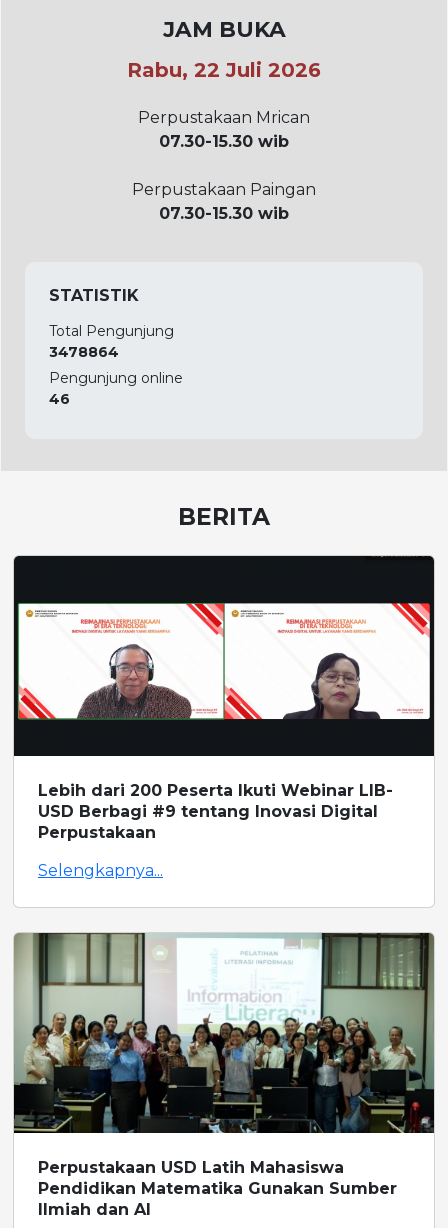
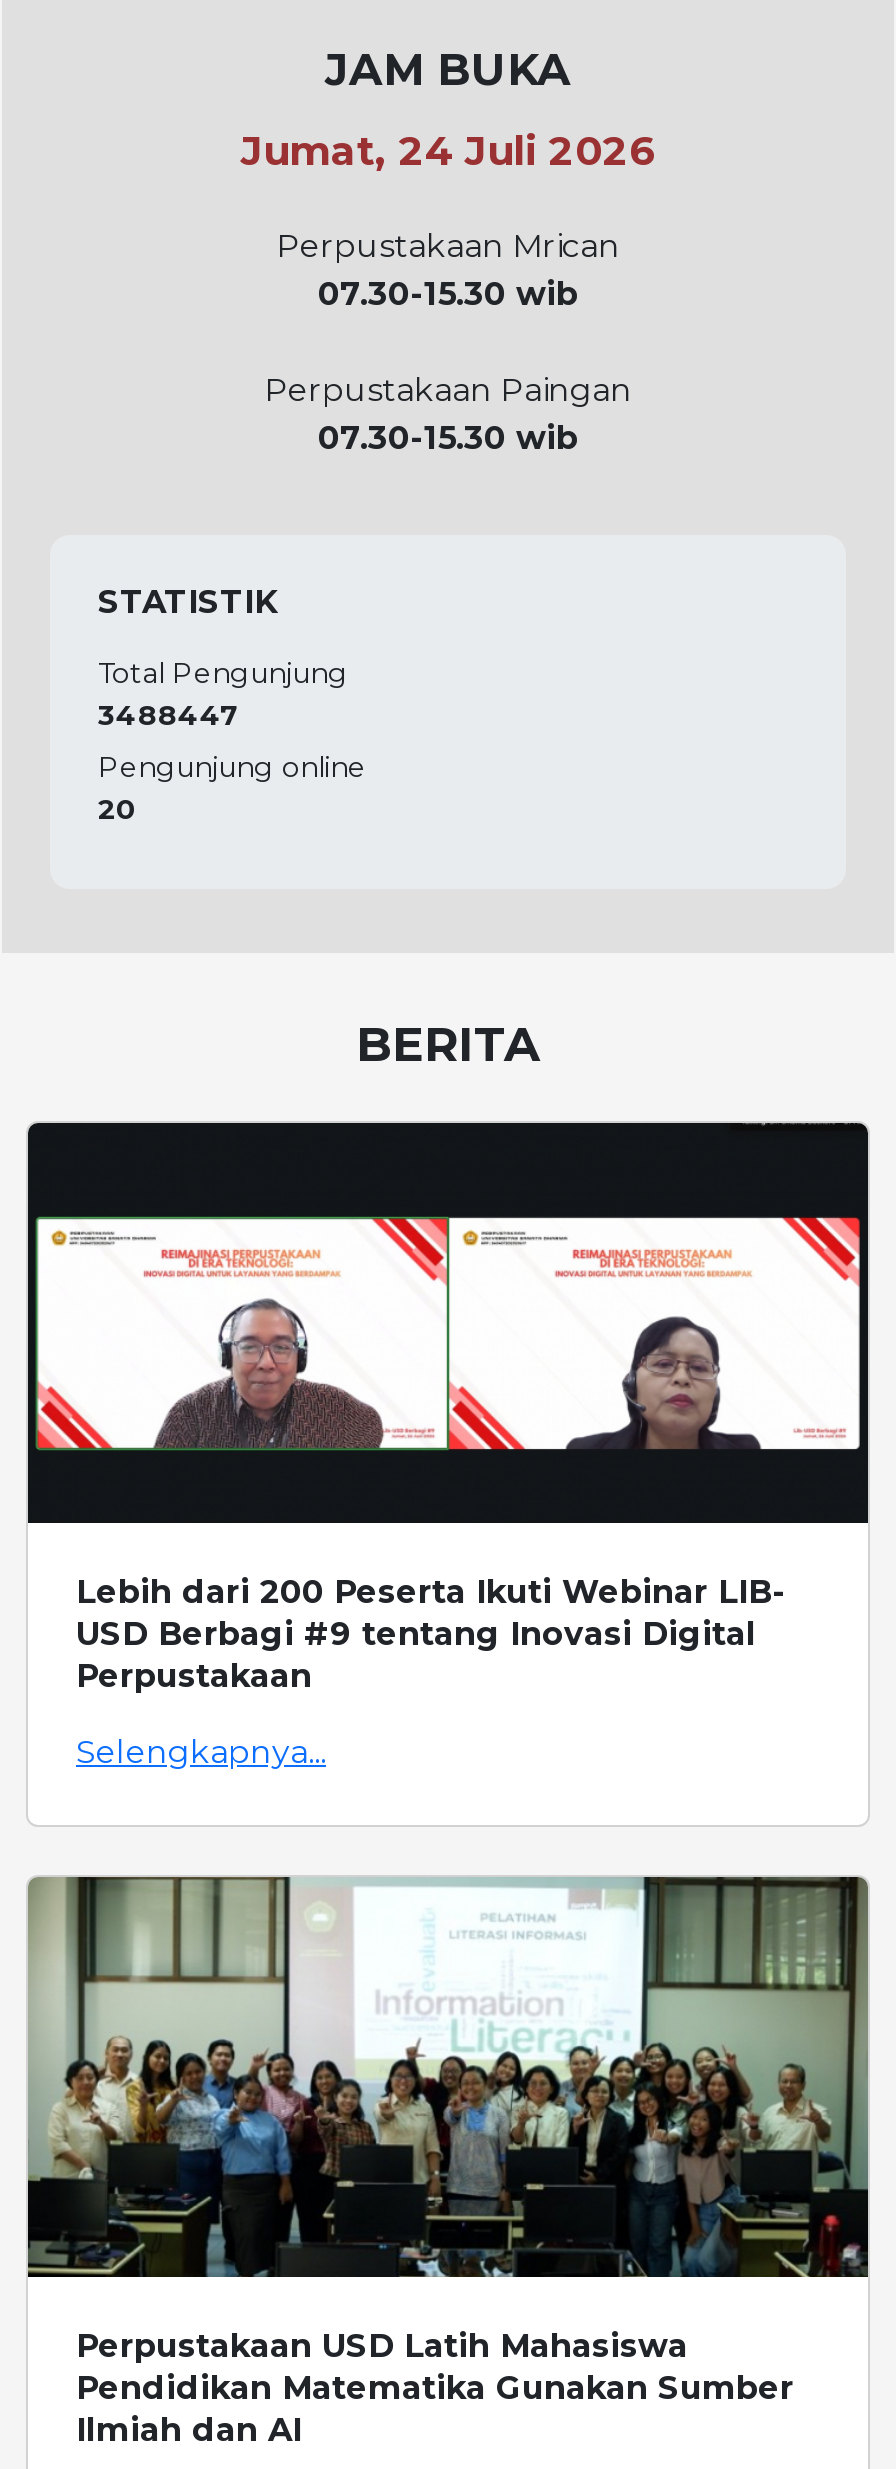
- Rabu, 22 Juli 2026
+ Jumat, 24 Juli 2026

- 3478864
+ 3488447

- 46
+ 20
